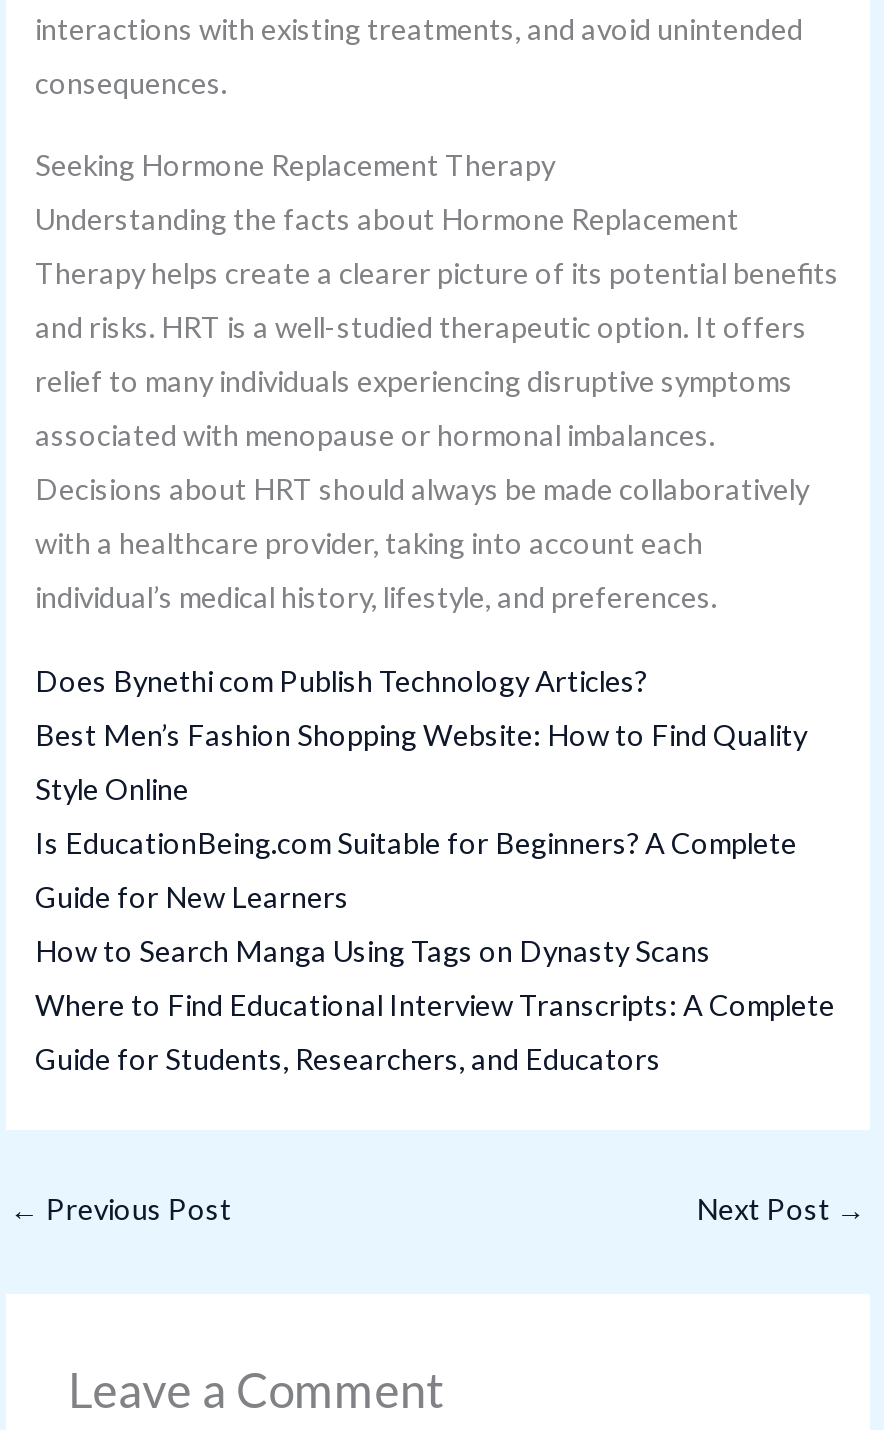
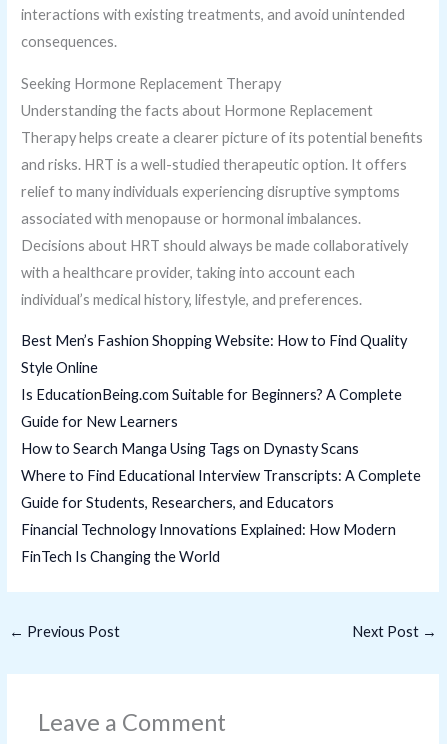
- Does Bynethi com Publish Technology Articles?

moved up: Best Men’s Fashion Shopping Website: How to Find Quality | Style Online | Is EducationBeing.com Suitable for Beginners? A Complete | Guide for New Learners | How to Search Manga Using Tags on Dynasty Scans | Where to Find Educational Interview Transcripts: A Complete | Guide for Students, Researchers, and Educators

+ Financial Technology Innovations Explained: How Modern
+ FinTech Is Changing the World
